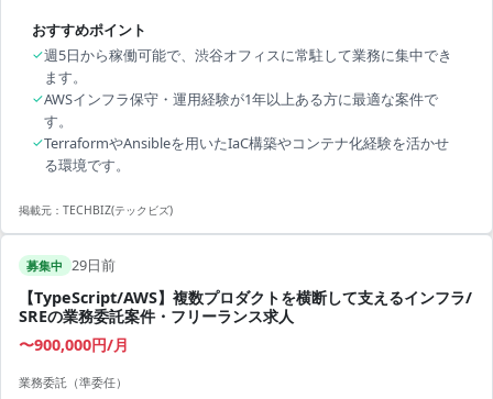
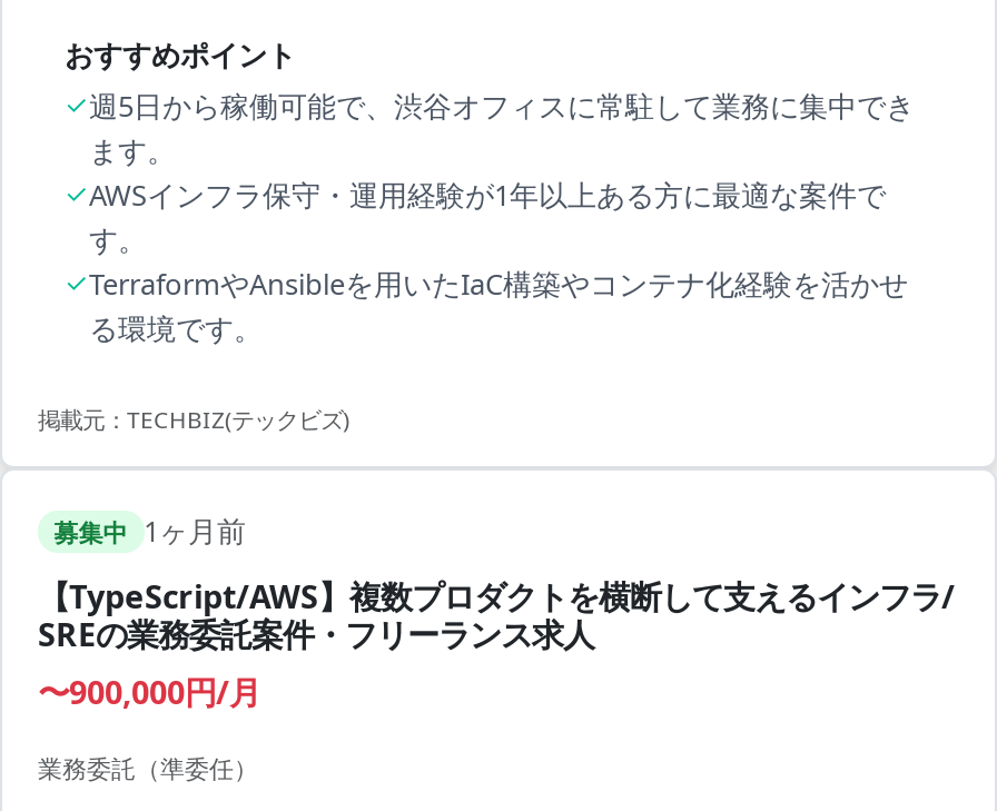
- 募集中 29日前
+ 募集中 1ヶ月前
